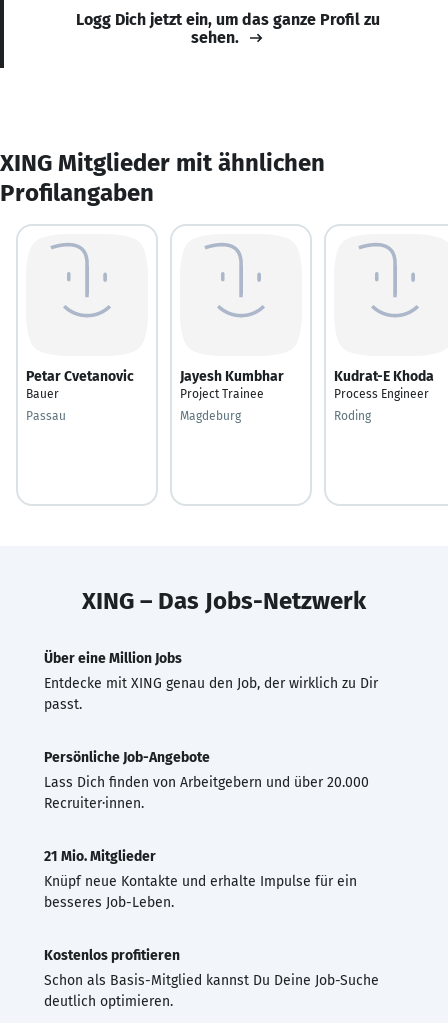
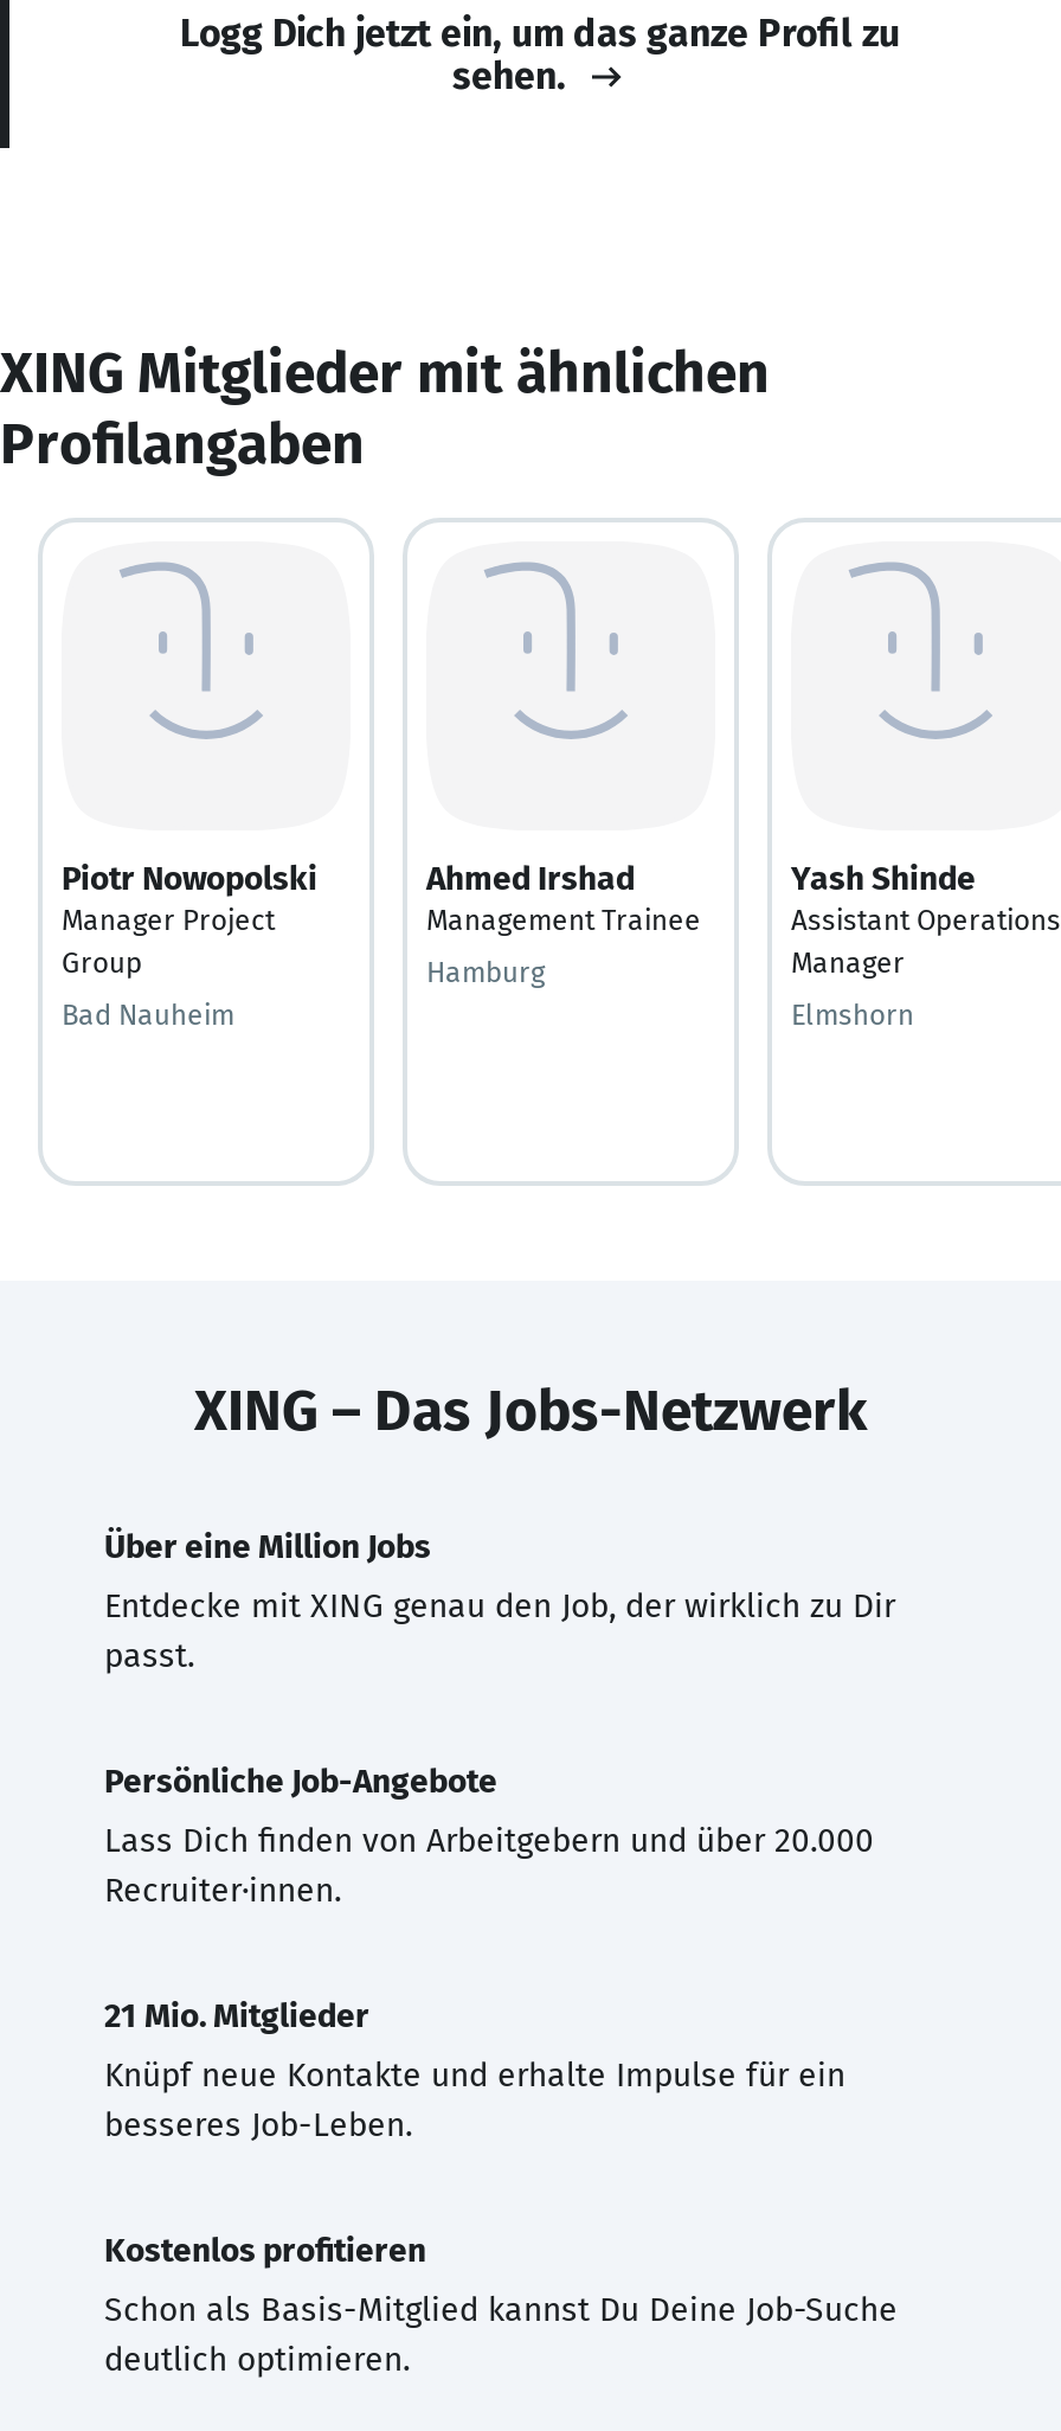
- Petar Cvetanovic
- Bauer
+ Piotr Nowopolski
+ Manager Project
+ Group

- Jayesh Kumbhar
- Project Trainee
+ Ahmed Irshad
+ Management Trainee

- Kudrat-E Khoda
- Process Engineer
+ Yash Shinde
+ Assistant Operations
+ Manager

- Passau
+ Bad Nauheim

- Magdeburg
+ Hamburg

- Roding
+ Elmshorn
